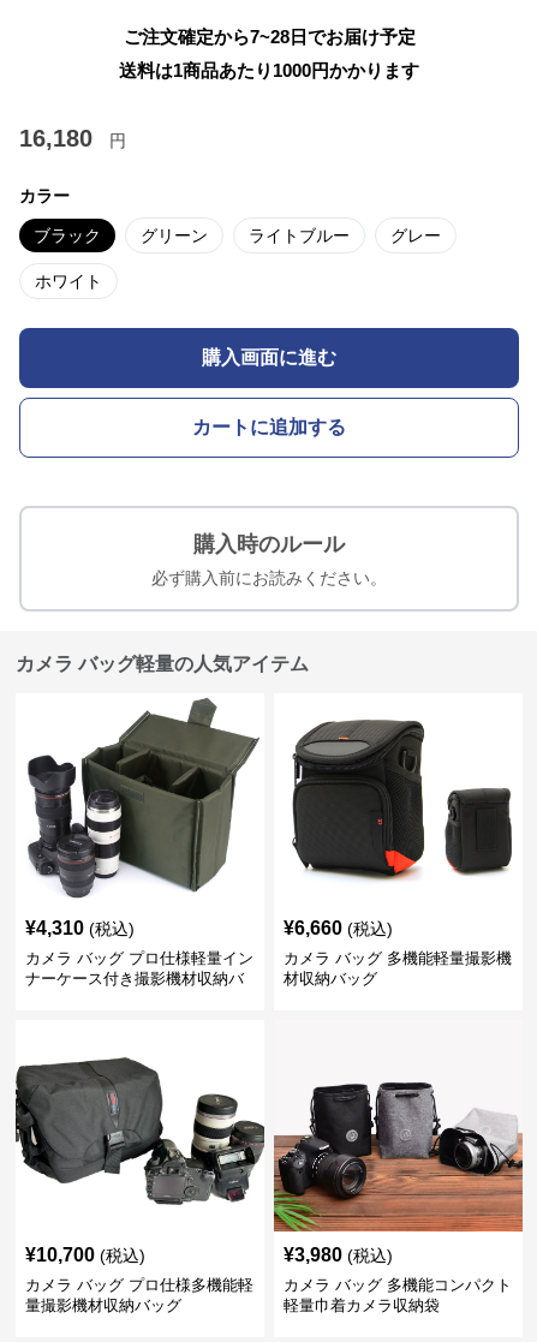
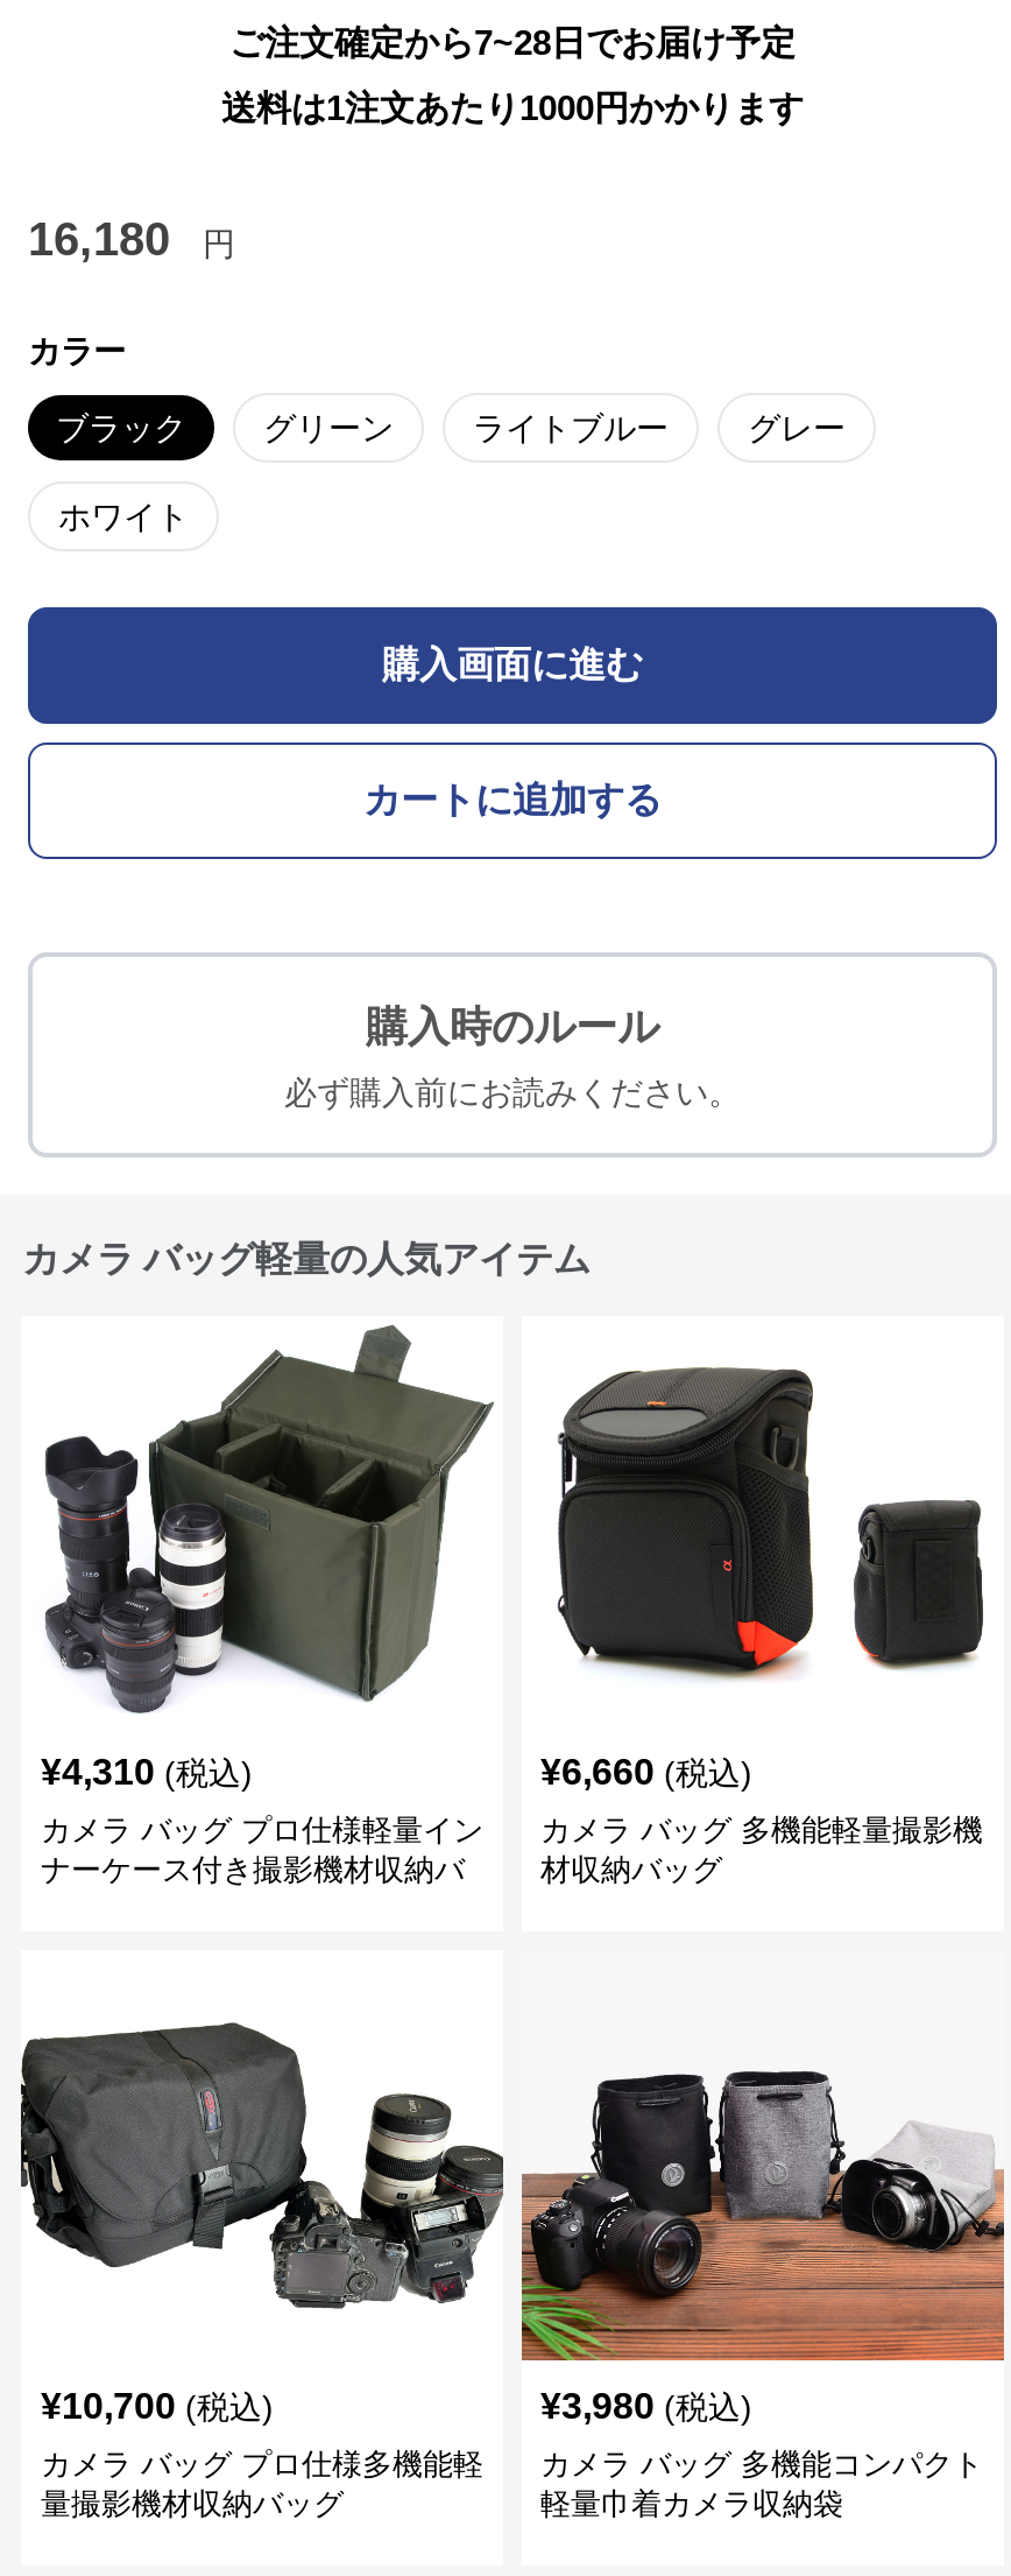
- 送料は1商品あたり1000円かかります
+ 送料は1注文あたり1000円かかります
